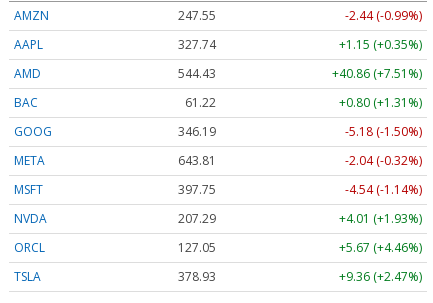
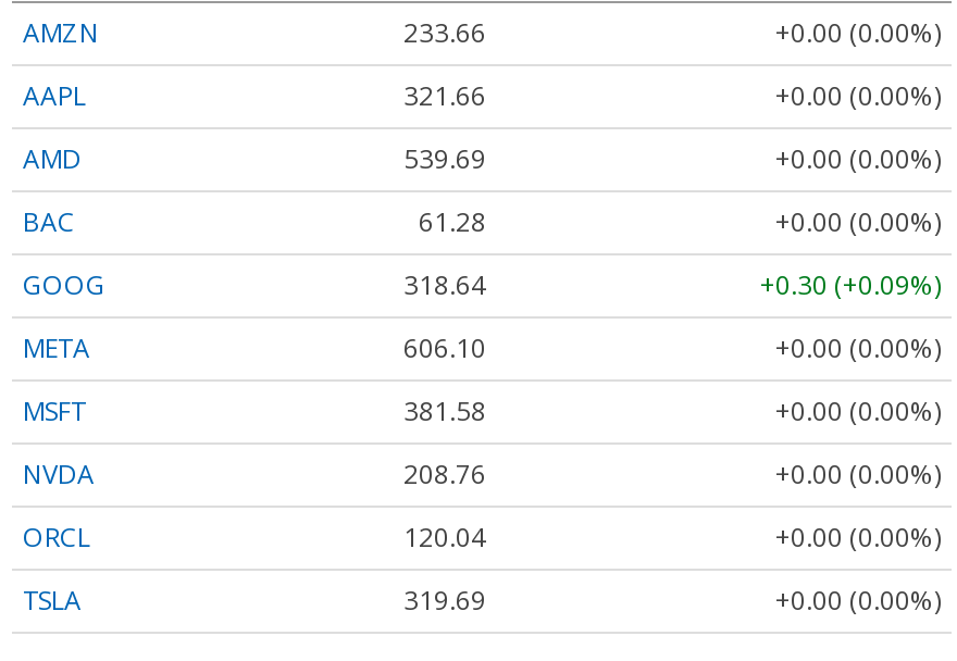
- 247.55
+ 233.66

- -2.44 (-0.99%)
+ +0.00 (0.00%)

- 327.74
+ 321.66

- +1.15 (+0.35%)
+ +0.00 (0.00%)

- 544.43
+ 539.69

- +40.86 (+7.51%)
+ +0.00 (0.00%)

- 61.22
+ 61.28

- +0.80 (+1.31%)
+ +0.00 (0.00%)

- 346.19
+ 318.64

- -5.18 (-1.50%)
+ +0.30 (+0.09%)

- 643.81
+ 606.10

- -2.04 (-0.32%)
+ +0.00 (0.00%)

- 397.75
+ 381.58

- -4.54 (-1.14%)
+ +0.00 (0.00%)

- 207.29
+ 208.76

- +4.01 (+1.93%)
+ +0.00 (0.00%)

- 127.05
+ 120.04

- +5.67 (+4.46%)
+ +0.00 (0.00%)

- 378.93
- +9.36 (+2.47%)
+ 319.69
+ +0.00 (0.00%)
